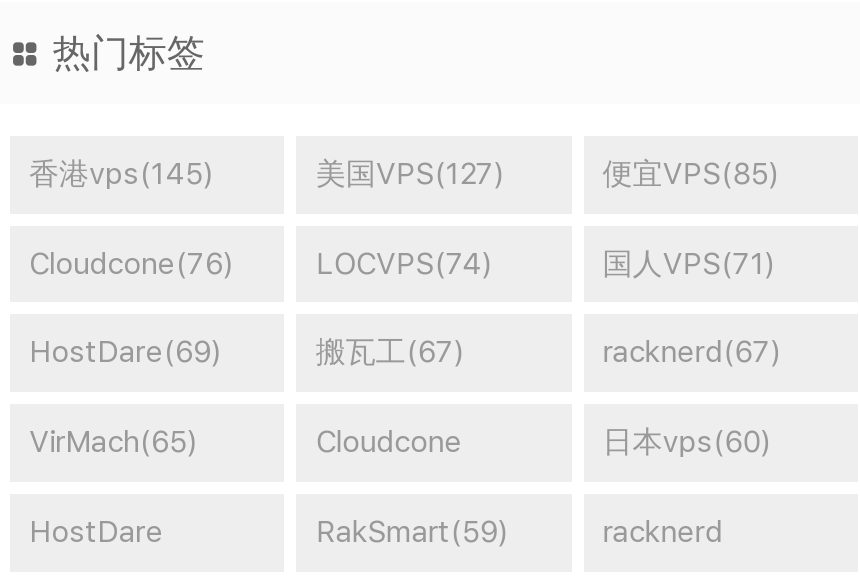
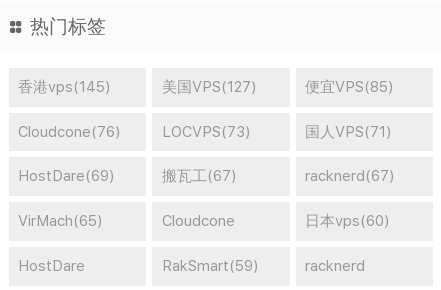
- LOCVPS(74)
+ LOCVPS(73)
